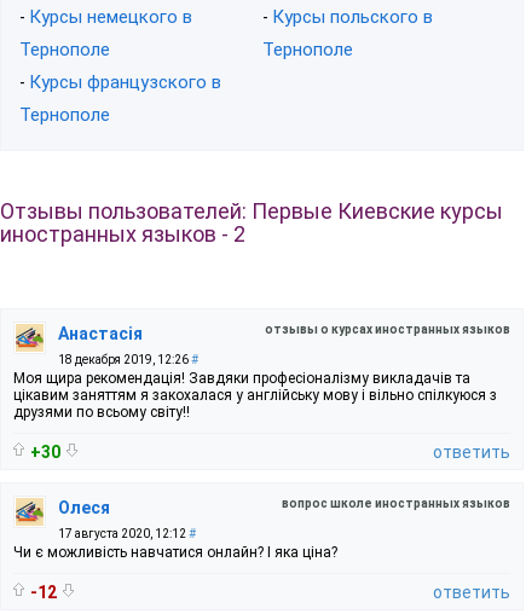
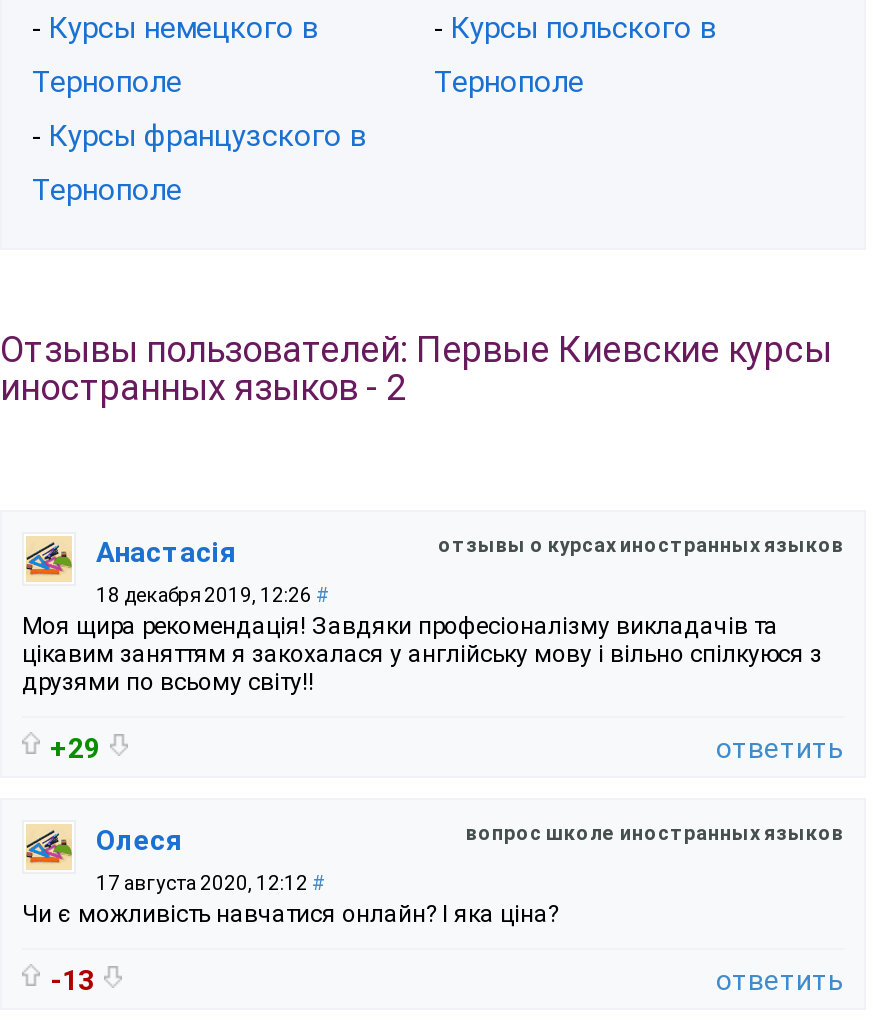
- +30
+ +29

- -12
+ -13
